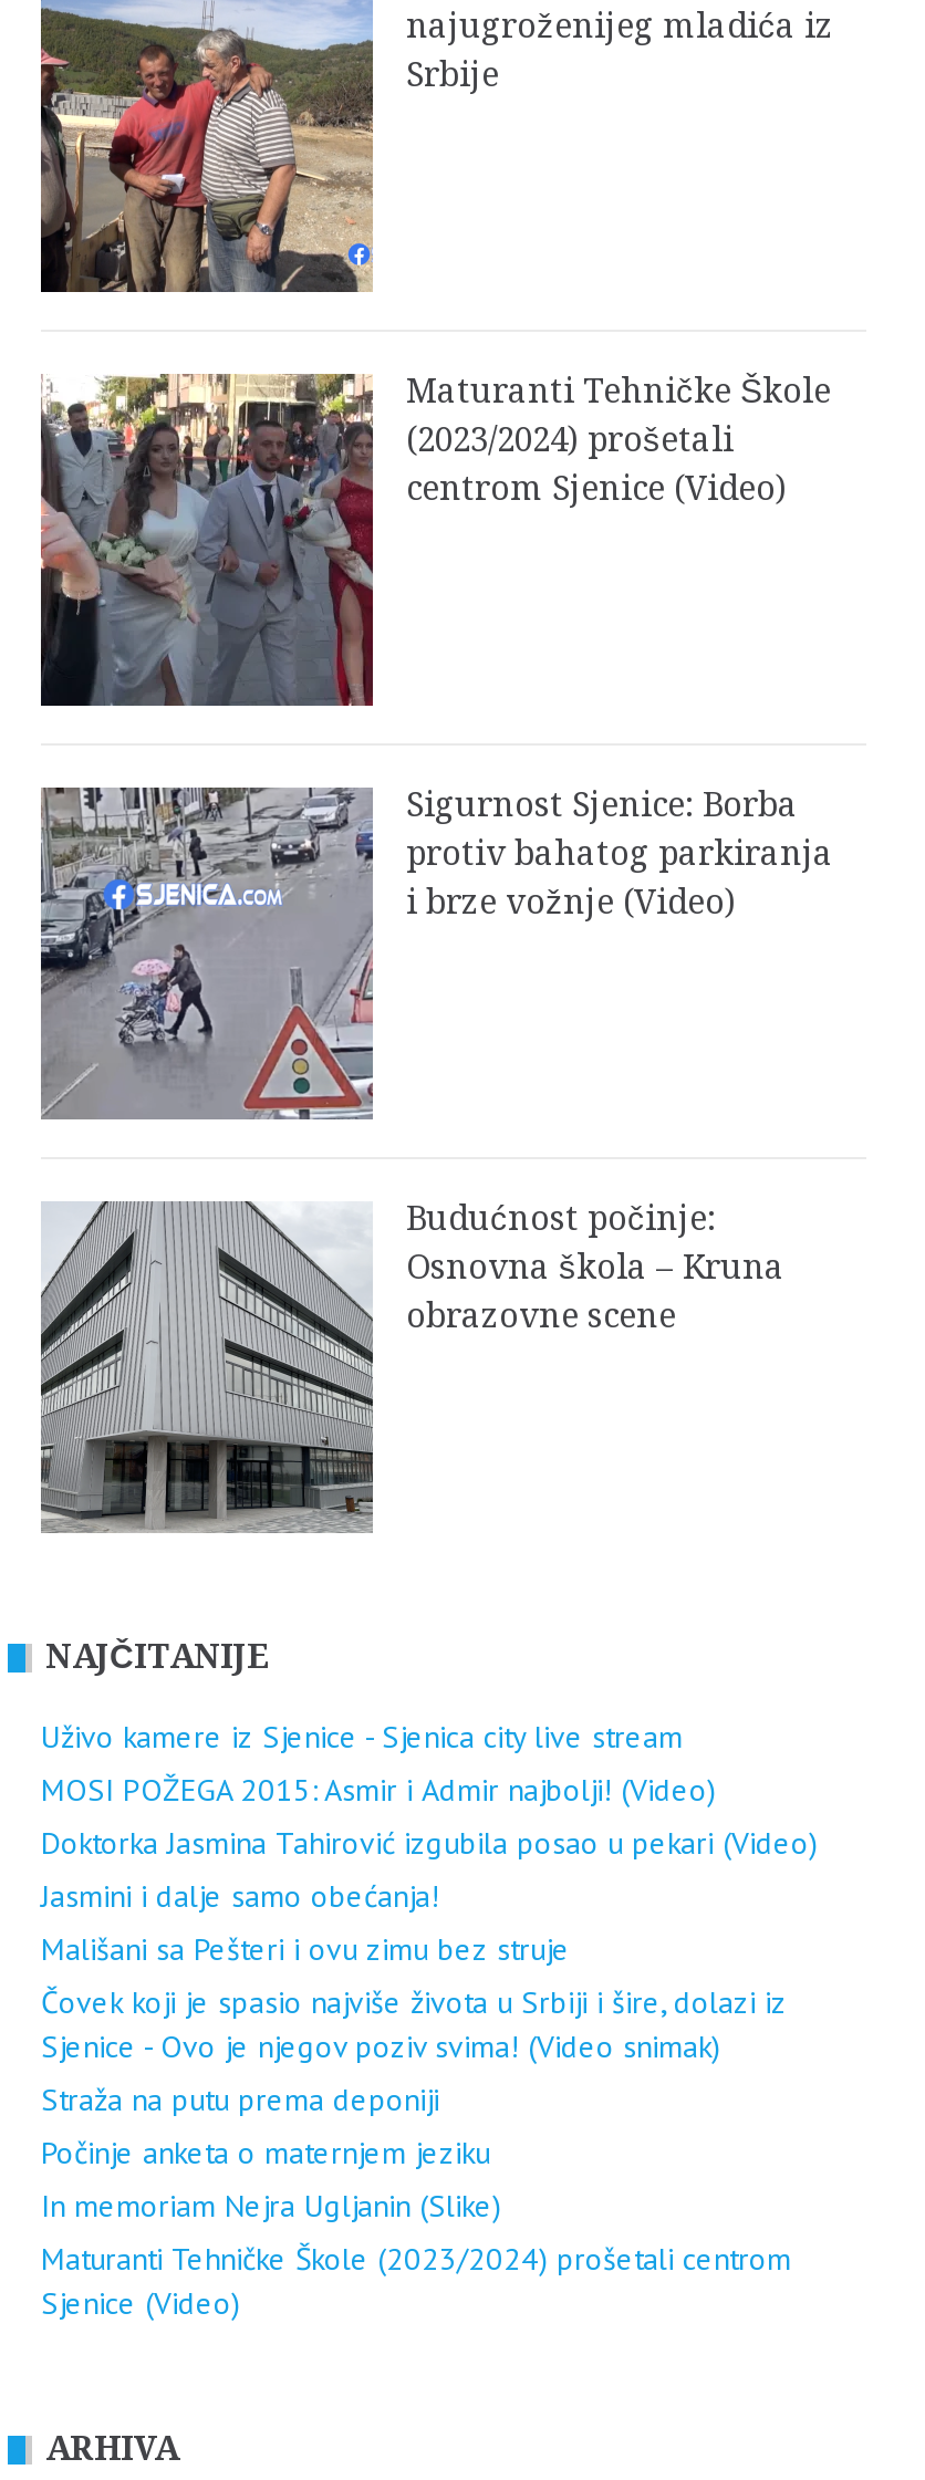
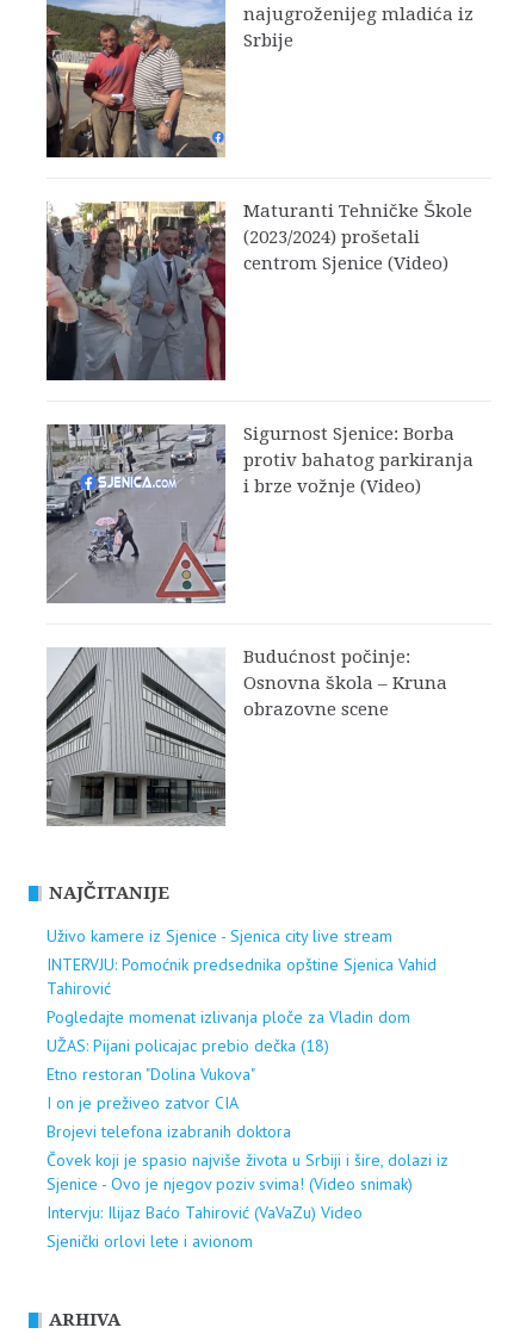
- MOSI POŽEGA 2015: Asmir i Admir najbolji! (Video)
- Doktorka Jasmina Tahirović izgubila posao u pekari (Video)
- Jasmini i dalje samo obećanja!
- Mališani sa Pešteri i ovu zimu bez struje
+ INTERVJU: Pomoćnik predsednika opštine Sjenica Vahid
+ Tahirović
+ Pogledajte momenat izlivanja ploče za Vladin dom
+ UŽAS: Pijani policajac prebio dečka (18)
+ Etno restoran "Dolina Vukova"
+ I on je preživeo zatvor CIA
+ Brojevi telefona izabranih doktora

moved down: Čovek koji je spasio najviše života u Srbiji i šire, dolazi iz | Sjenice - Ovo je njegov poziv svima! (Video snimak)

- Straža na putu prema deponiji
- Počinje anketa o maternjem jeziku
- In memoriam Nejra Ugljanin (Slike)
- Maturanti Tehničke Škole (2023/2024) prošetali centrom
- Sjenice (Video)
+ Intervju: Ilijaz Baćo Tahirović (VaVaZu) Video
+ Sjenički orlovi lete i avionom
